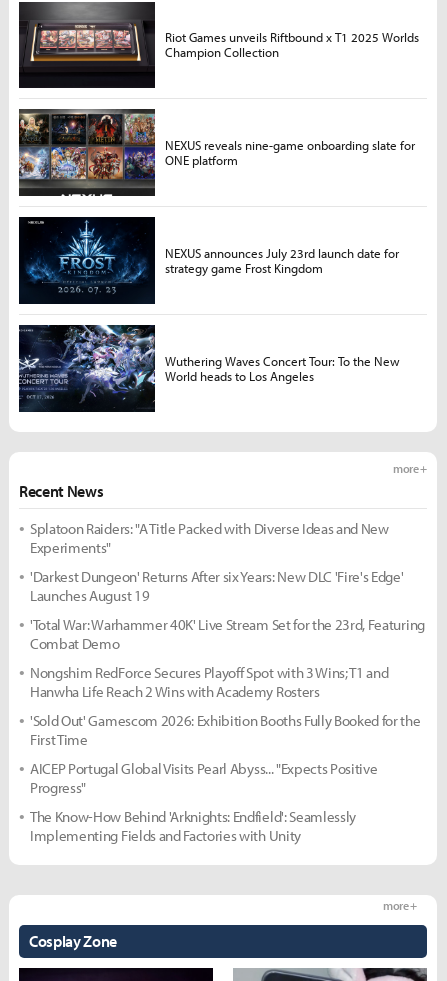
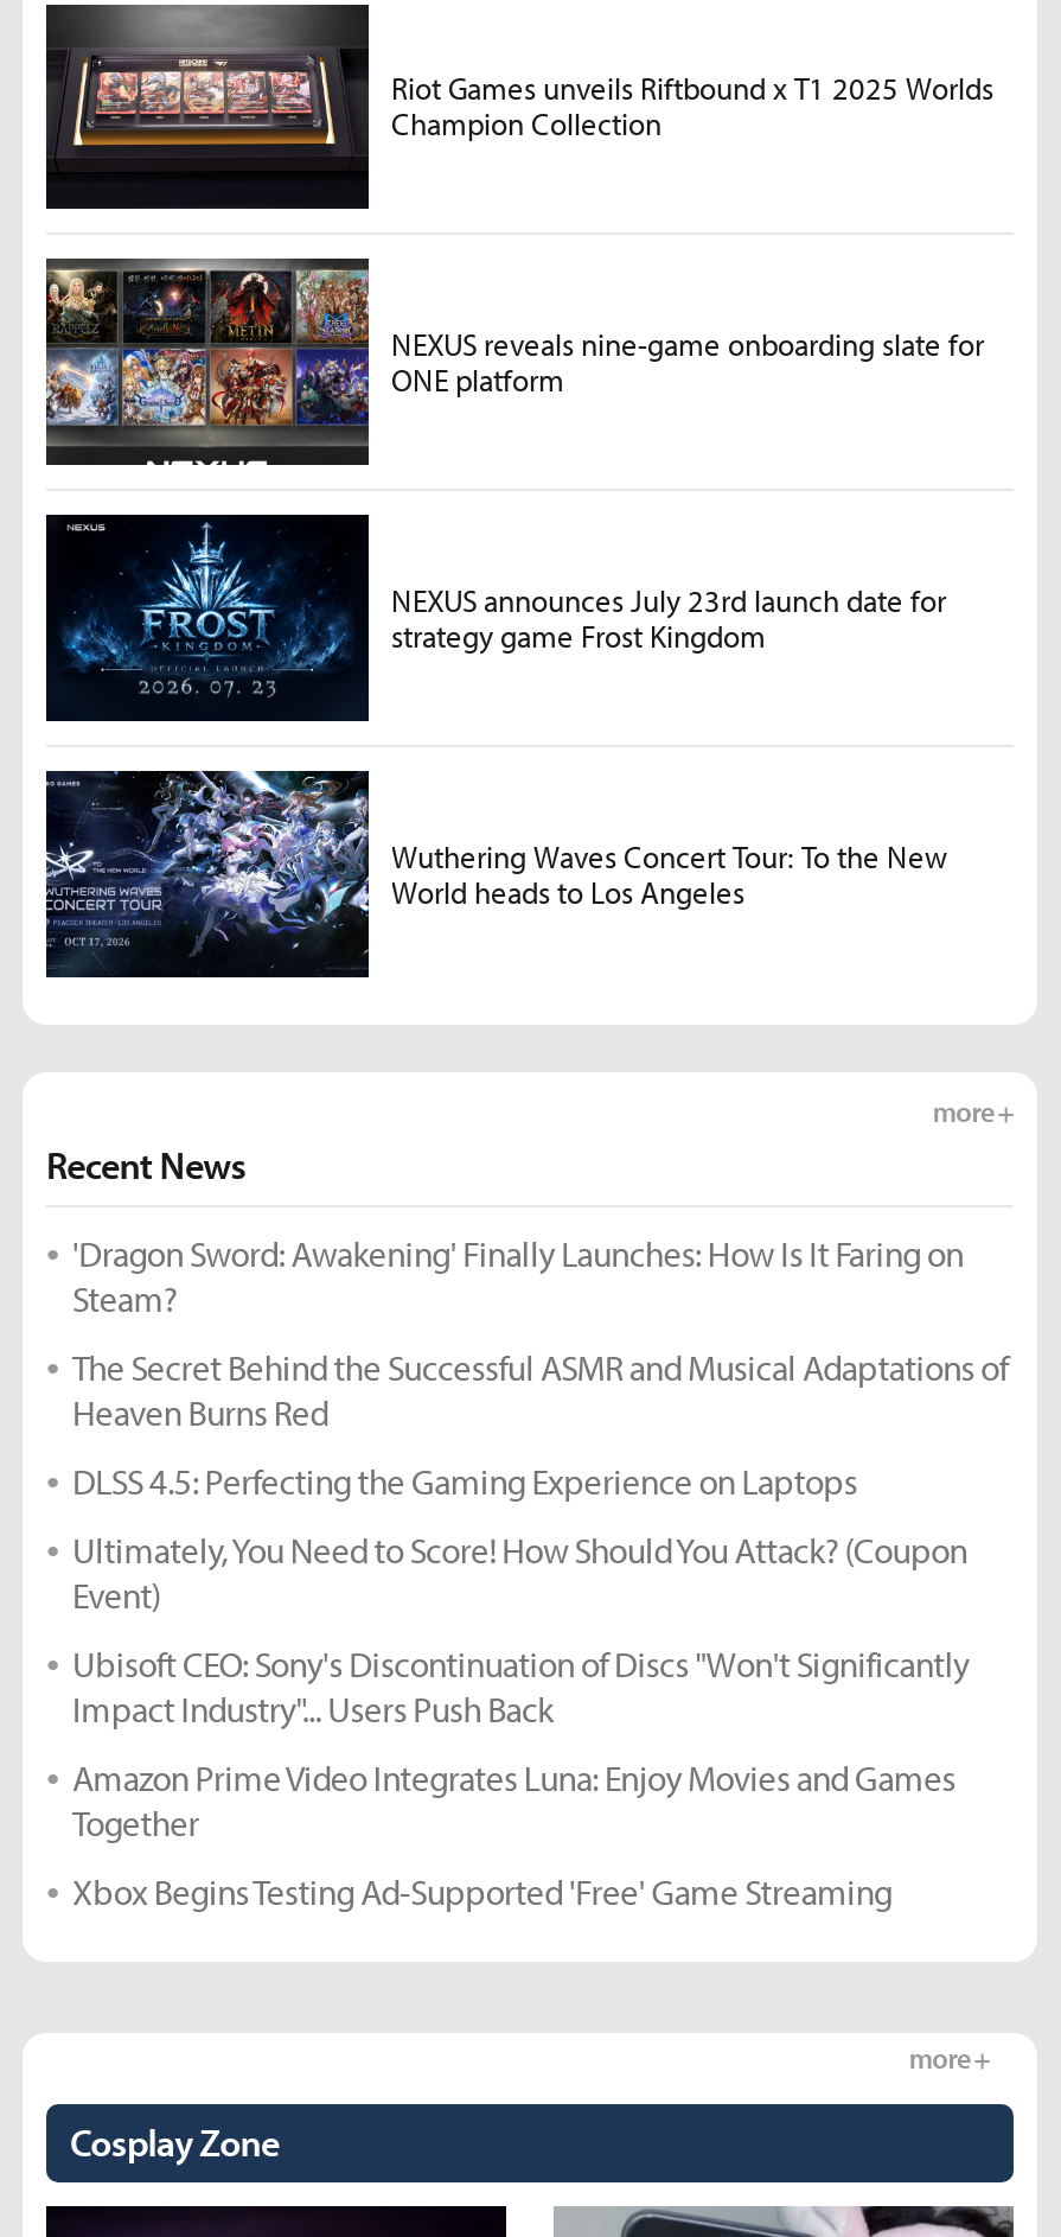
- Splatoon Raiders: "A Title Packed with Diverse Ideas and New
- Experiments"
+ 'Dragon Sword: Awakening' Finally Launches: How Is It Faring on
+ Steam?

- 'Darkest Dungeon' Returns After six Years: New DLC 'Fire's Edge'
- Launches August 19
+ The Secret Behind the Successful ASMR and Musical Adaptations of
+ Heaven Burns Red

- 'Total War: Warhammer 40K' Live Stream Set for the 23rd, Featuring
- Combat Demo
+ DLSS 4.5: Perfecting the Gaming Experience on Laptops

- Nongshim RedForce Secures Playoff Spot with 3 Wins; T1 and
- Hanwha Life Reach 2 Wins with Academy Rosters
+ Ultimately, You Need to Score! How Should You Attack? (Coupon
+ Event)

- 'Sold Out' Gamescom 2026: Exhibition Booths Fully Booked for the
- First Time
+ Ubisoft CEO: Sony's Discontinuation of Discs "Won't Significantly
+ Impact Industry"... Users Push Back

- AICEP Portugal Global Visits Pearl Abyss... "Expects Positive
- Progress"
+ Amazon Prime Video Integrates Luna: Enjoy Movies and Games
+ Together

- The Know-How Behind 'Arknights: Endfield': Seamlessly
- Implementing Fields and Factories with Unity
+ Xbox Begins Testing Ad-Supported 'Free' Game Streaming
